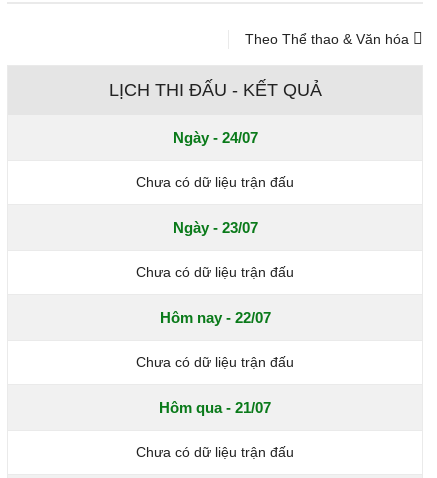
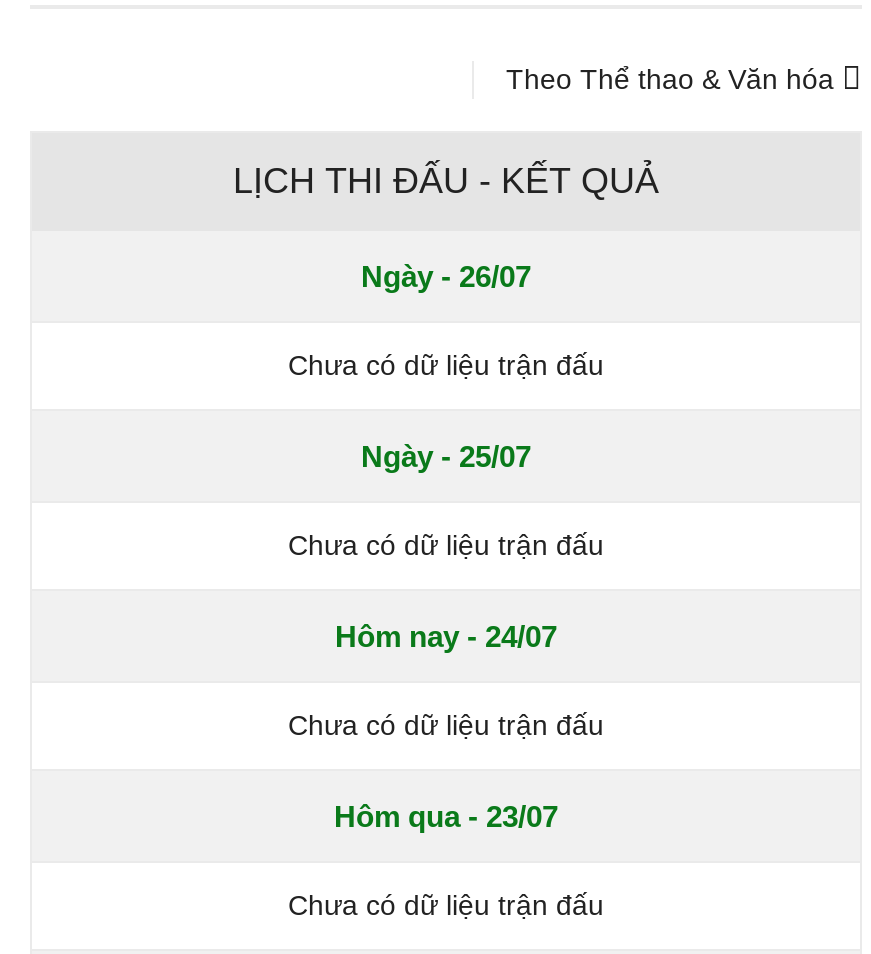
- Ngày - 24/07
+ Ngày - 26/07

- Ngày - 23/07
+ Ngày - 25/07

- Hôm nay - 22/07
+ Hôm nay - 24/07

- Hôm qua - 21/07
+ Hôm qua - 23/07
